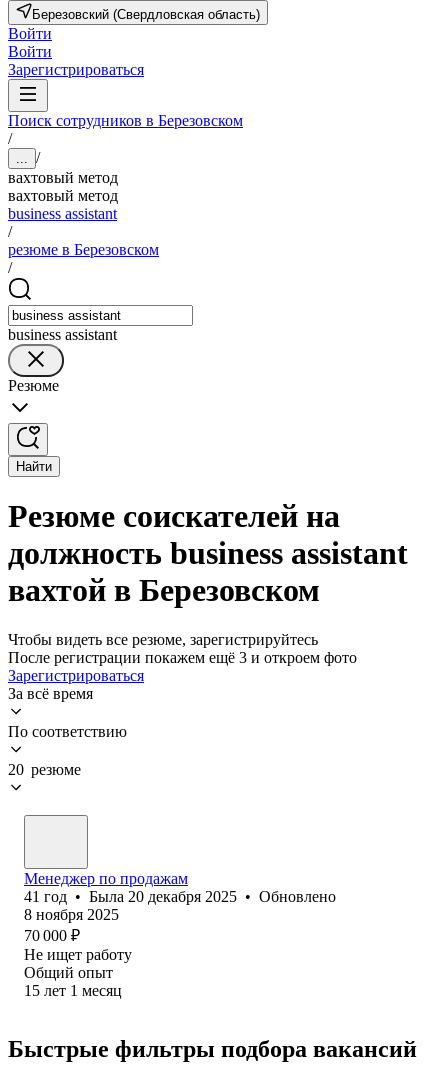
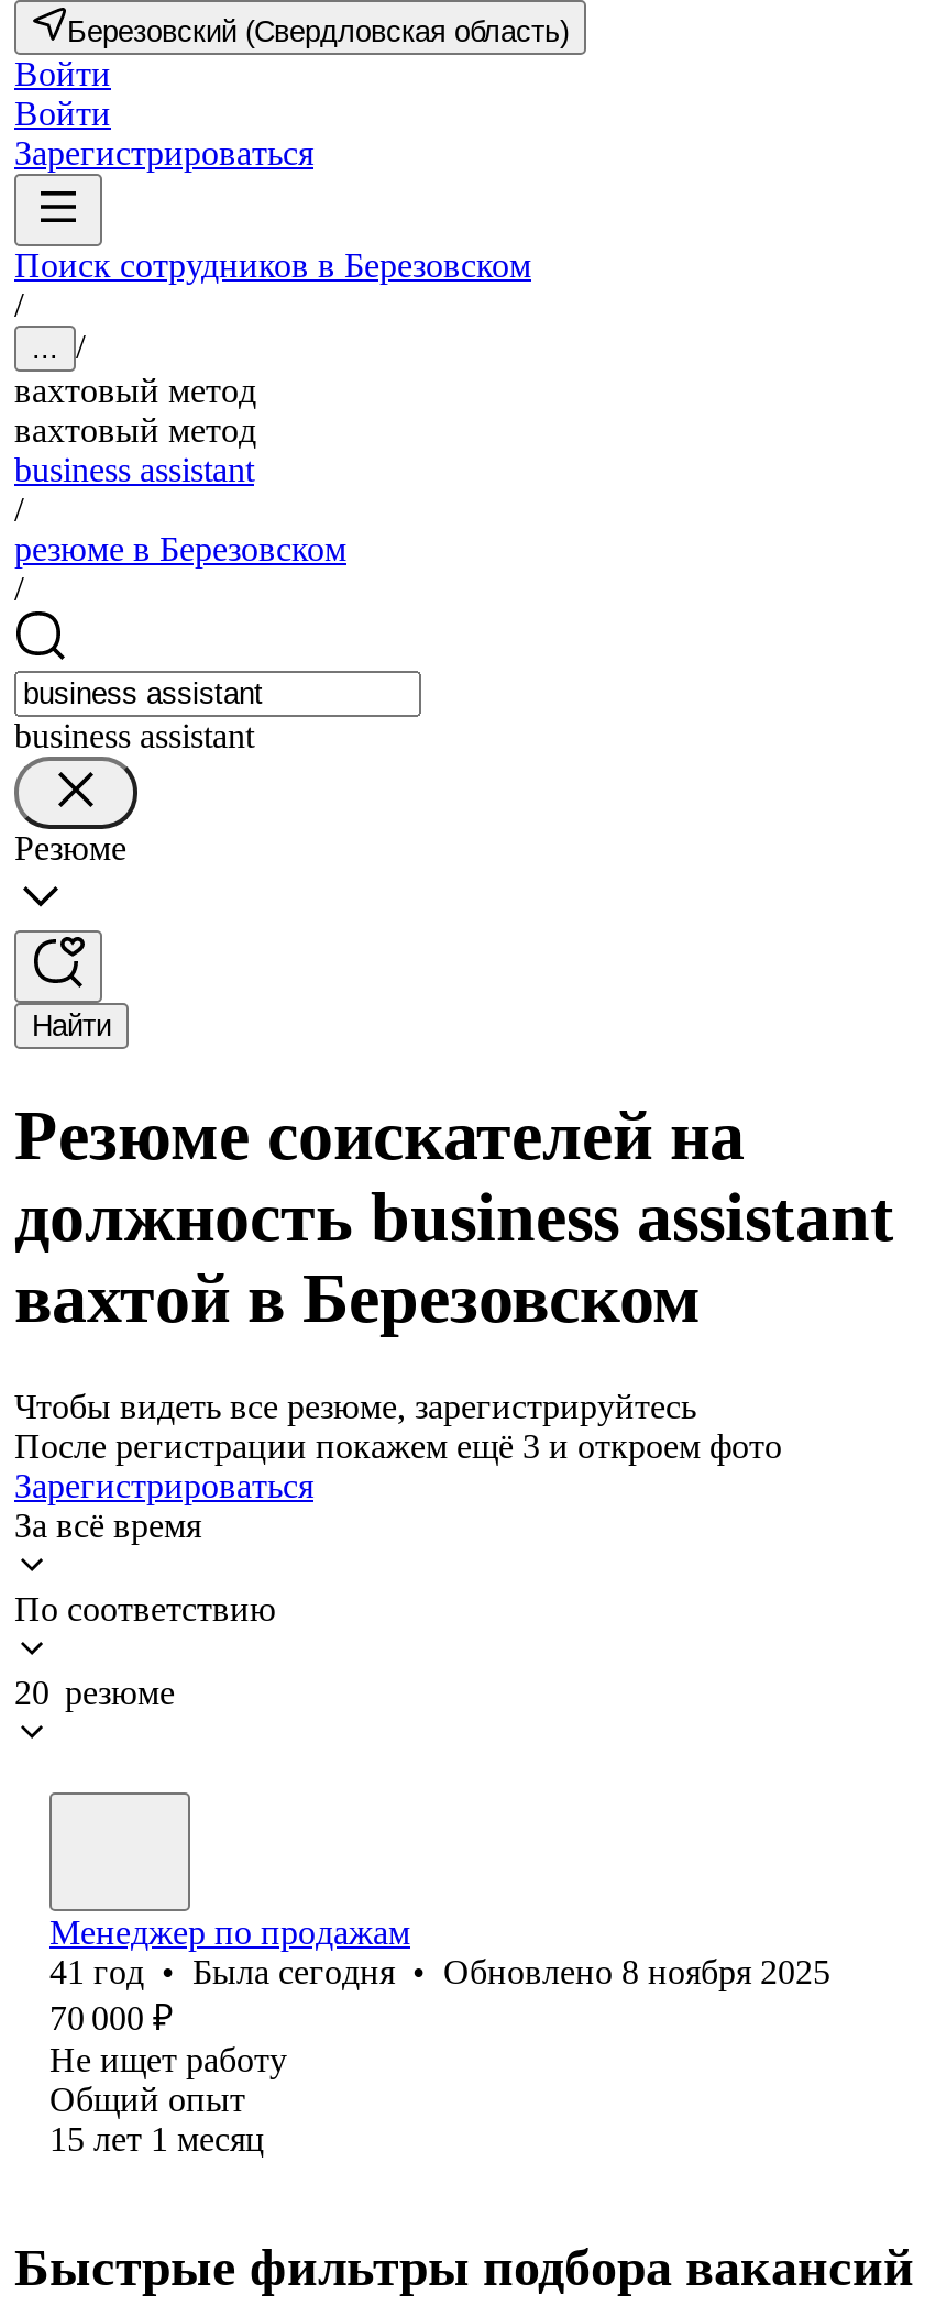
- 41 год • Была 20 декабря 2025 • Обновлено
- 8 ноября 2025
+ 41 год • Была сегодня • Обновлено 8 ноября 2025
